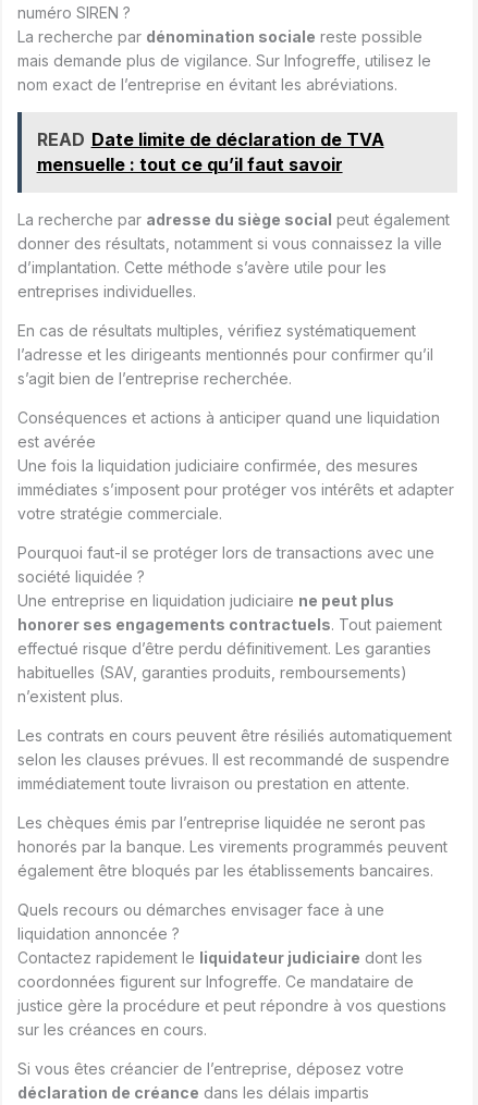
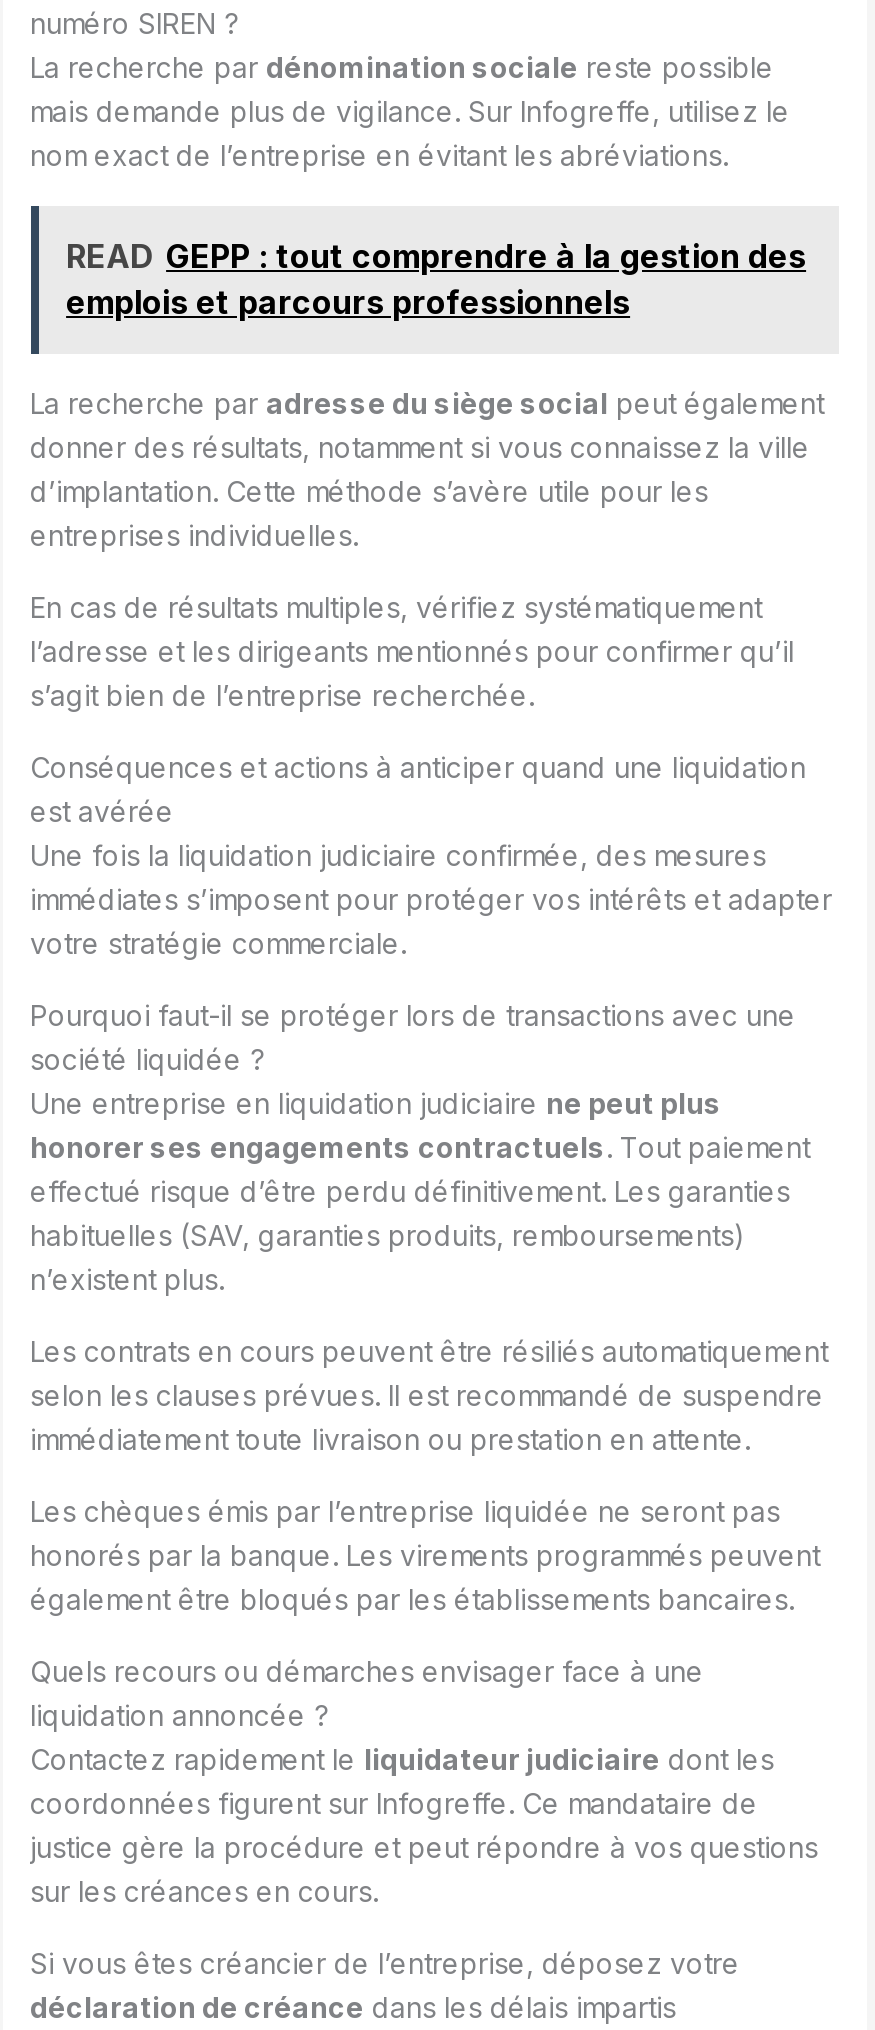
- READ Date limite de déclaration de TVA
- mensuelle : tout ce qu’il faut savoir
+ READ GEPP : tout comprendre à la gestion des
+ emplois et parcours professionnels
